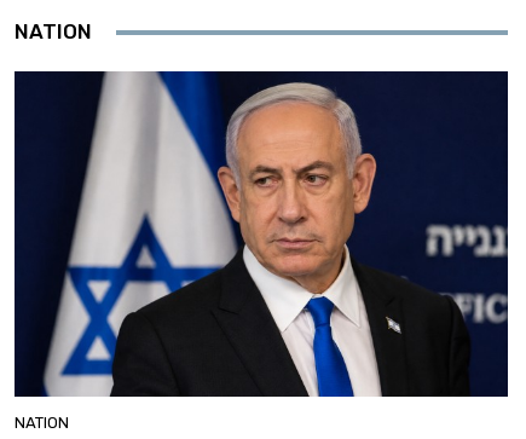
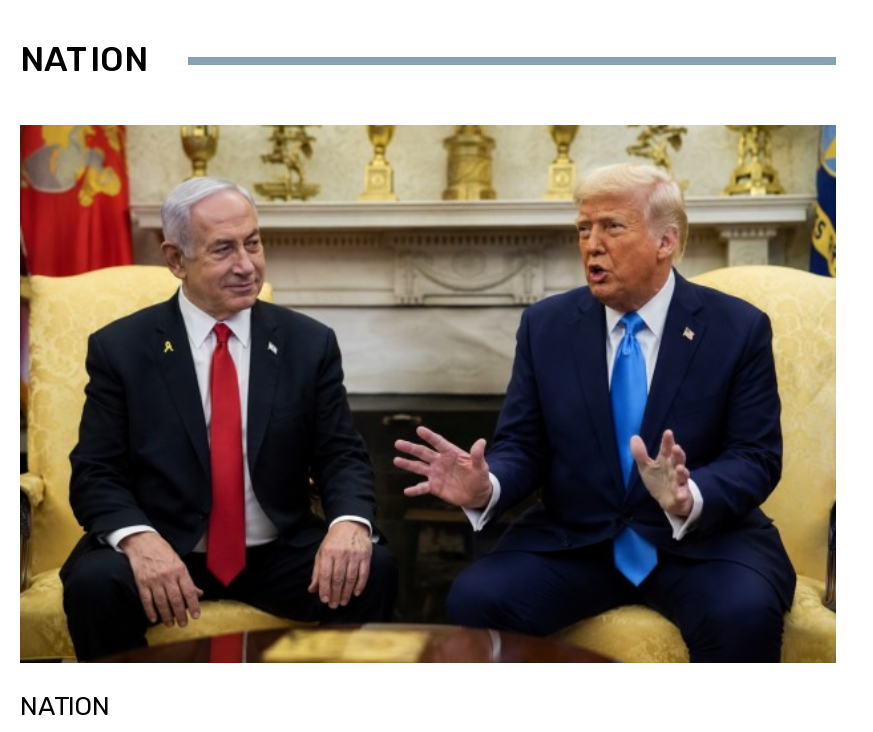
- [image]
+ [image]
